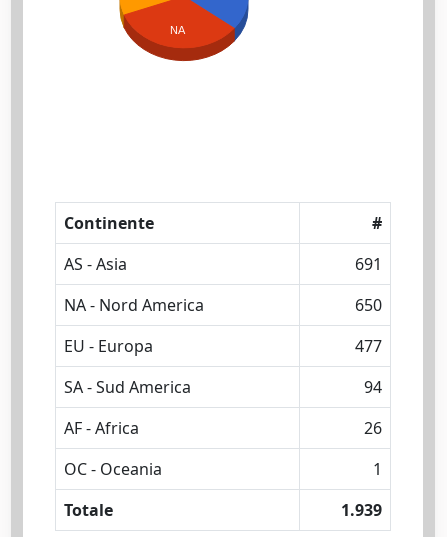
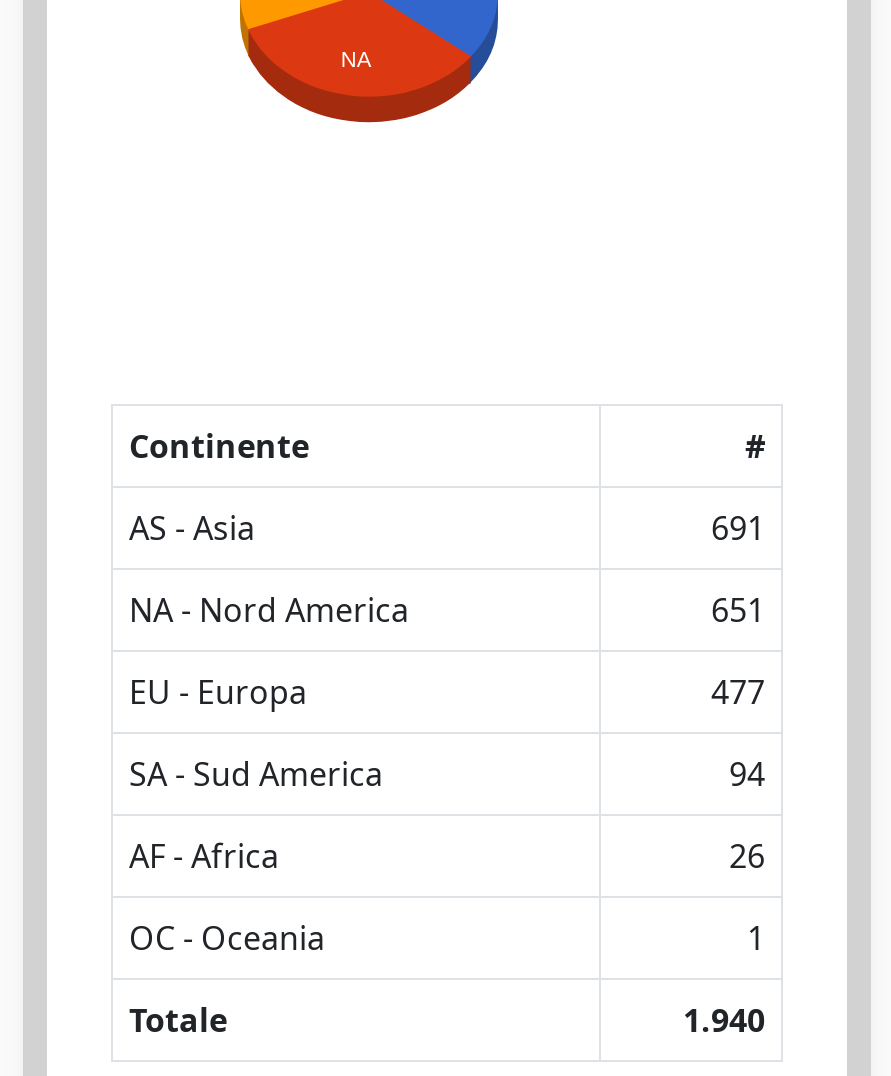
- 650
+ 651

- 1.939
+ 1.940
